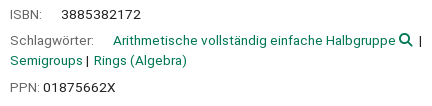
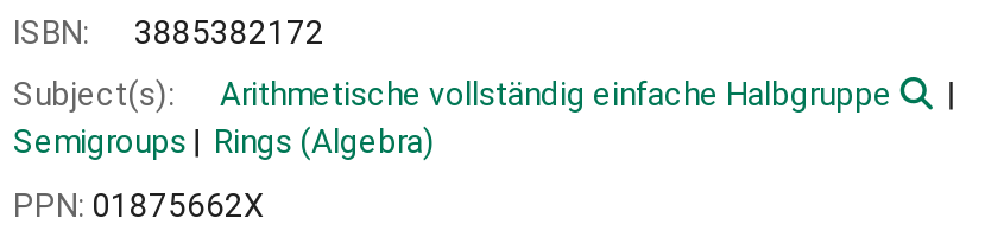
- Schlagwörter:
+ Subject(s):
